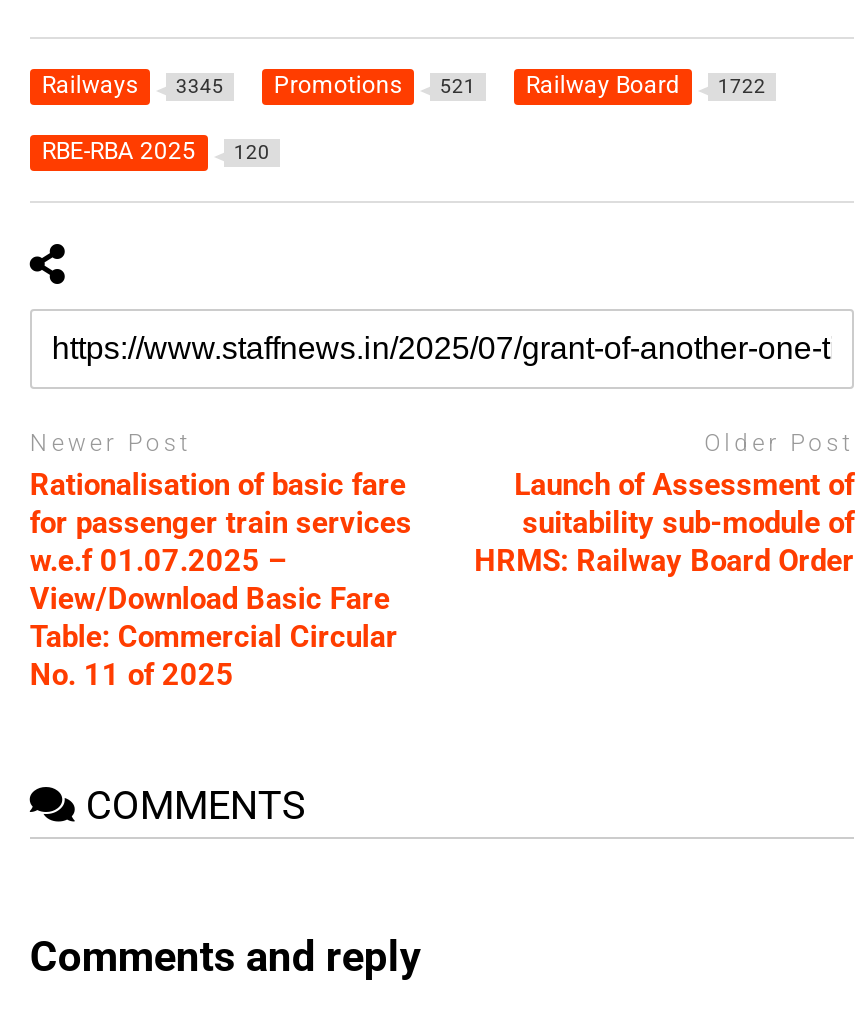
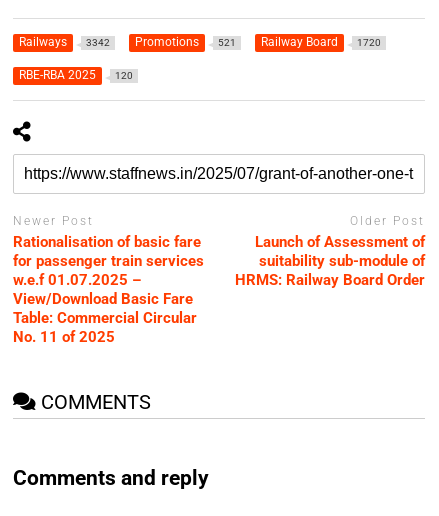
- Railways 3345
+ Railways 3342

- Railway Board 1722
+ Railway Board 1720
